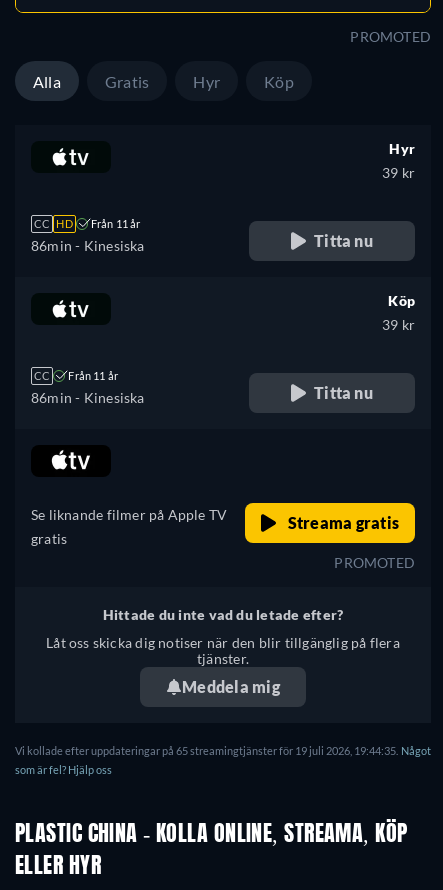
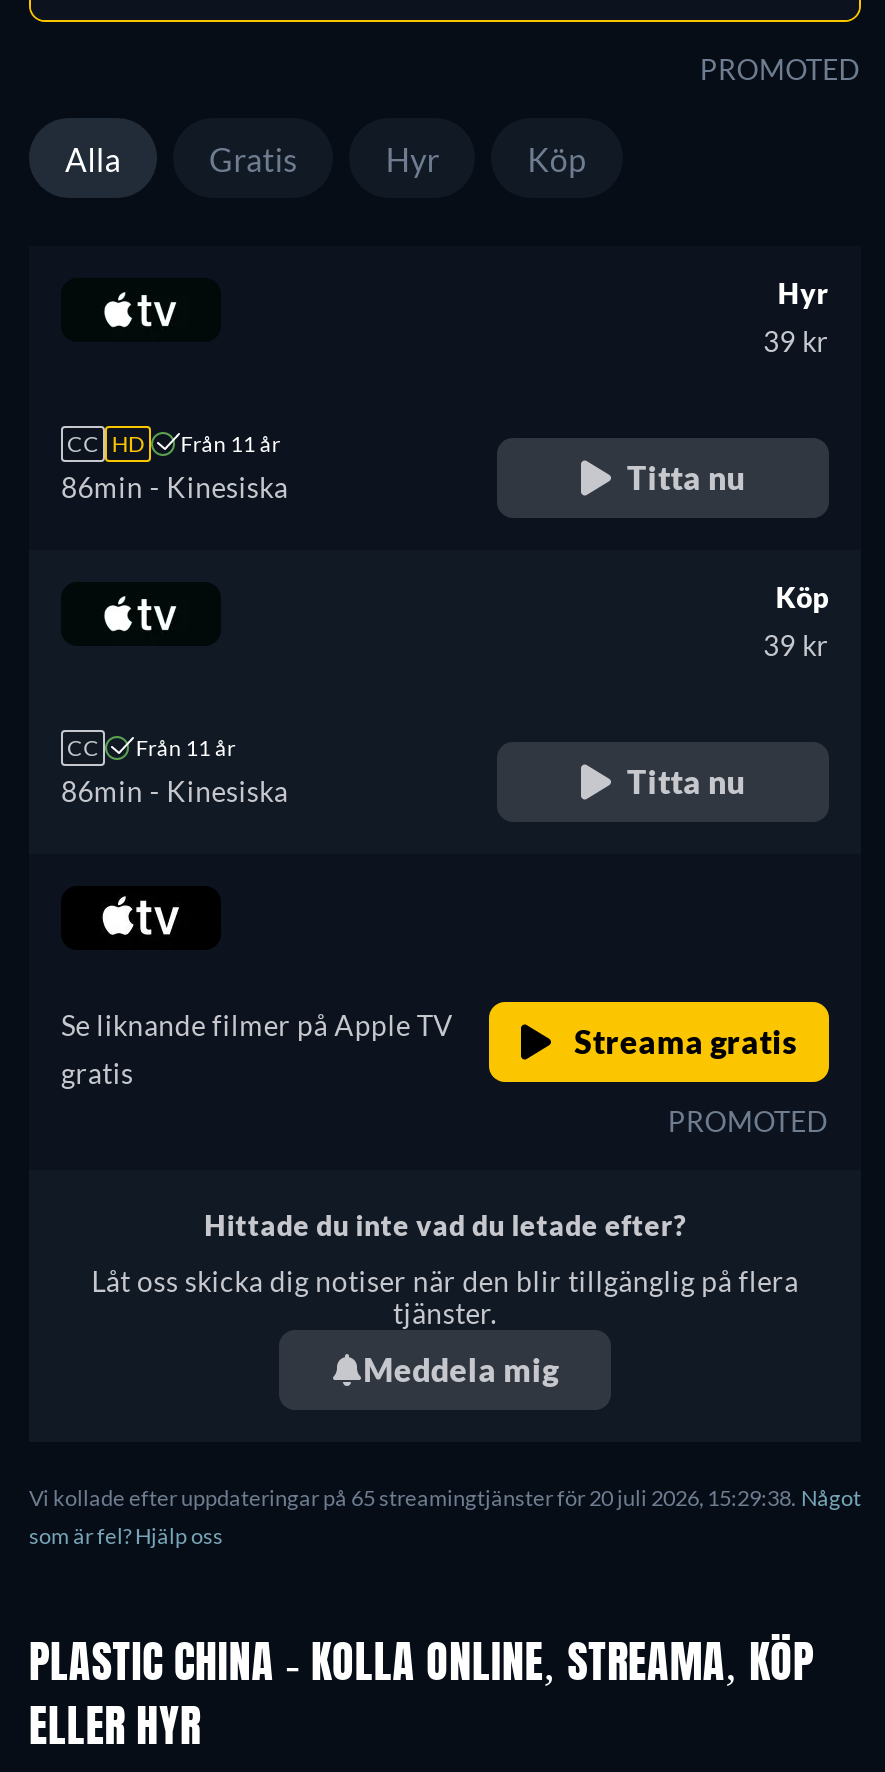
- Vi kollade efter uppdateringar på 65 streamingtjänster för 19 juli 2026, 19:44:35. Något
+ Vi kollade efter uppdateringar på 65 streamingtjänster för 20 juli 2026, 15:29:38. Något
